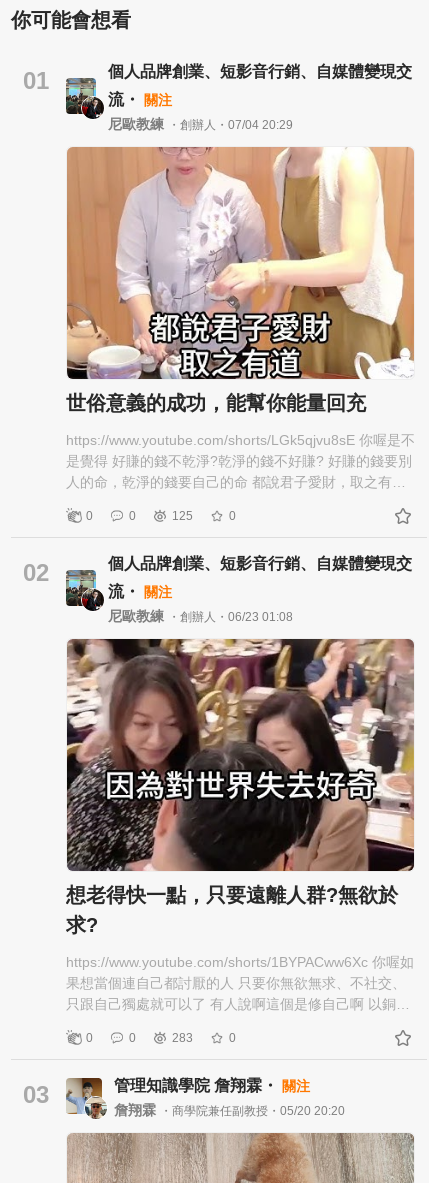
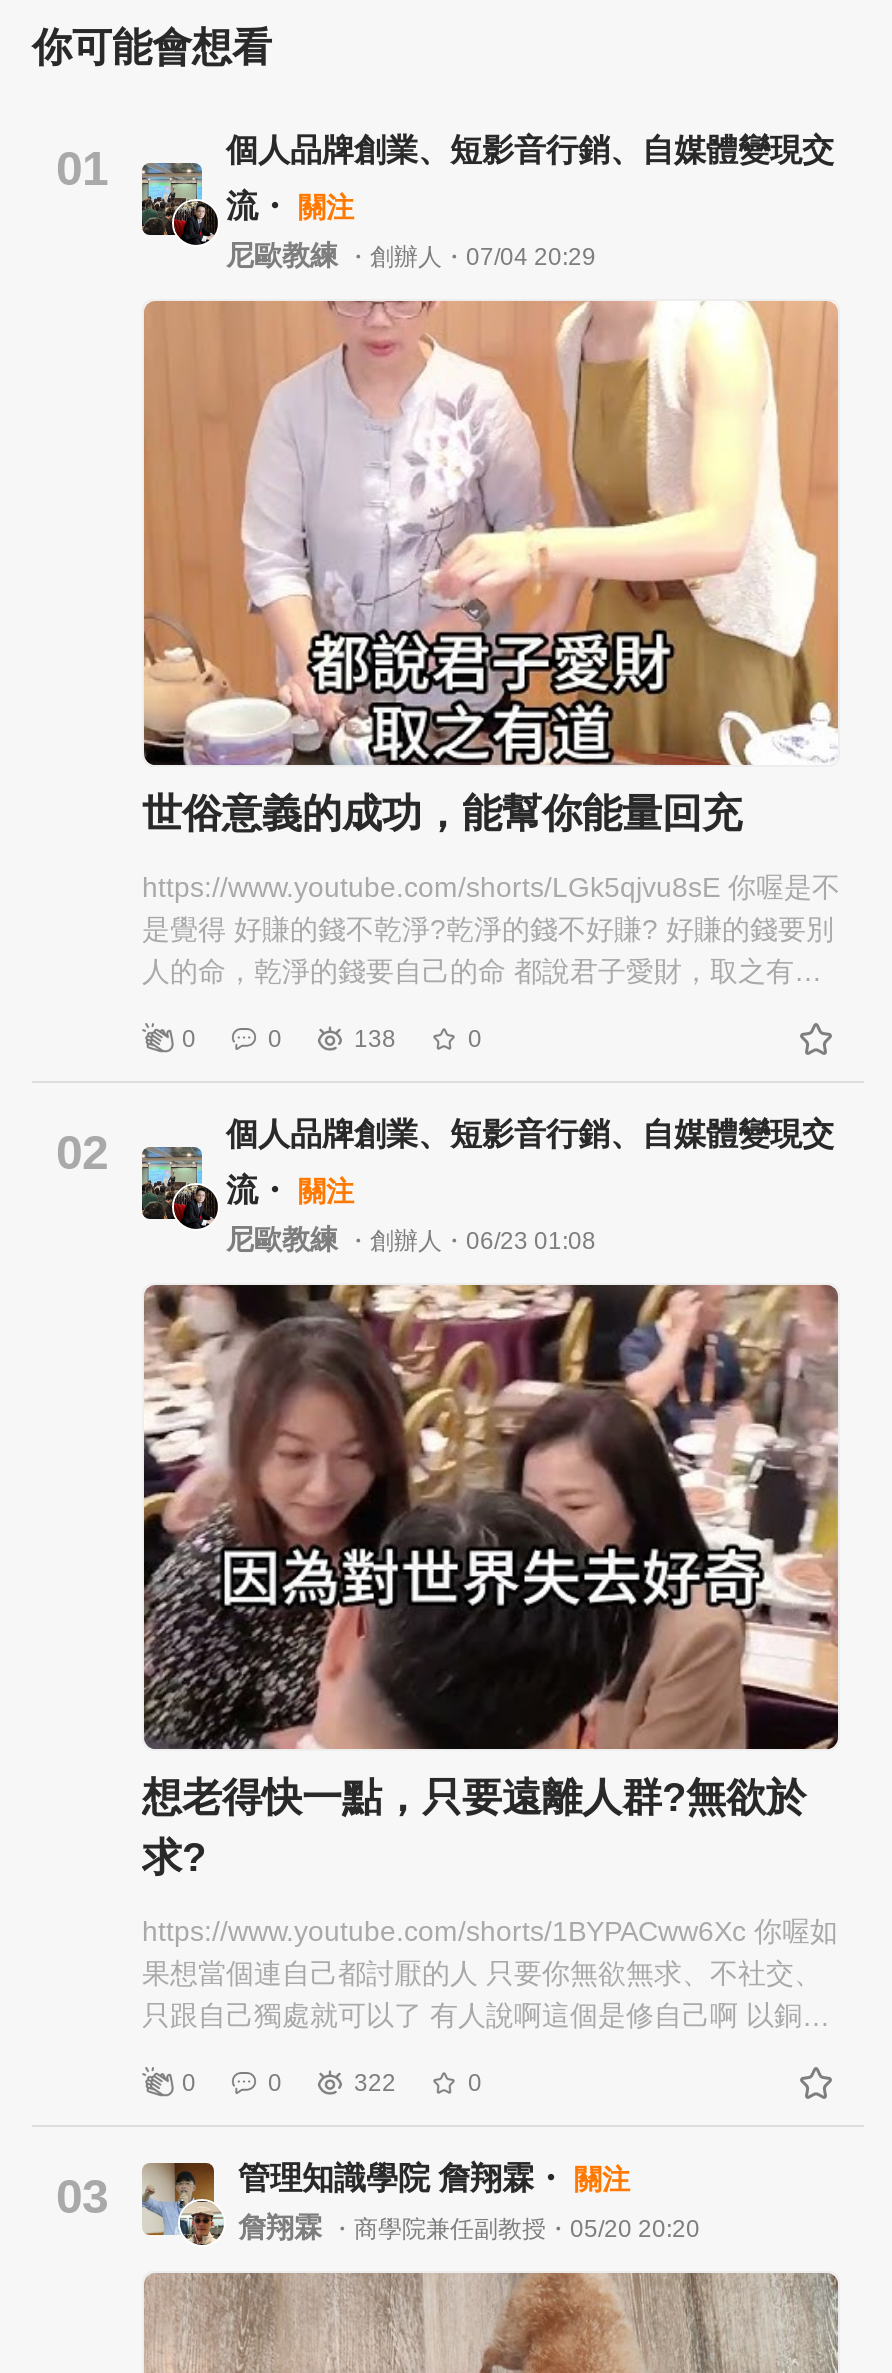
- 125
+ 138

- 283
+ 322
